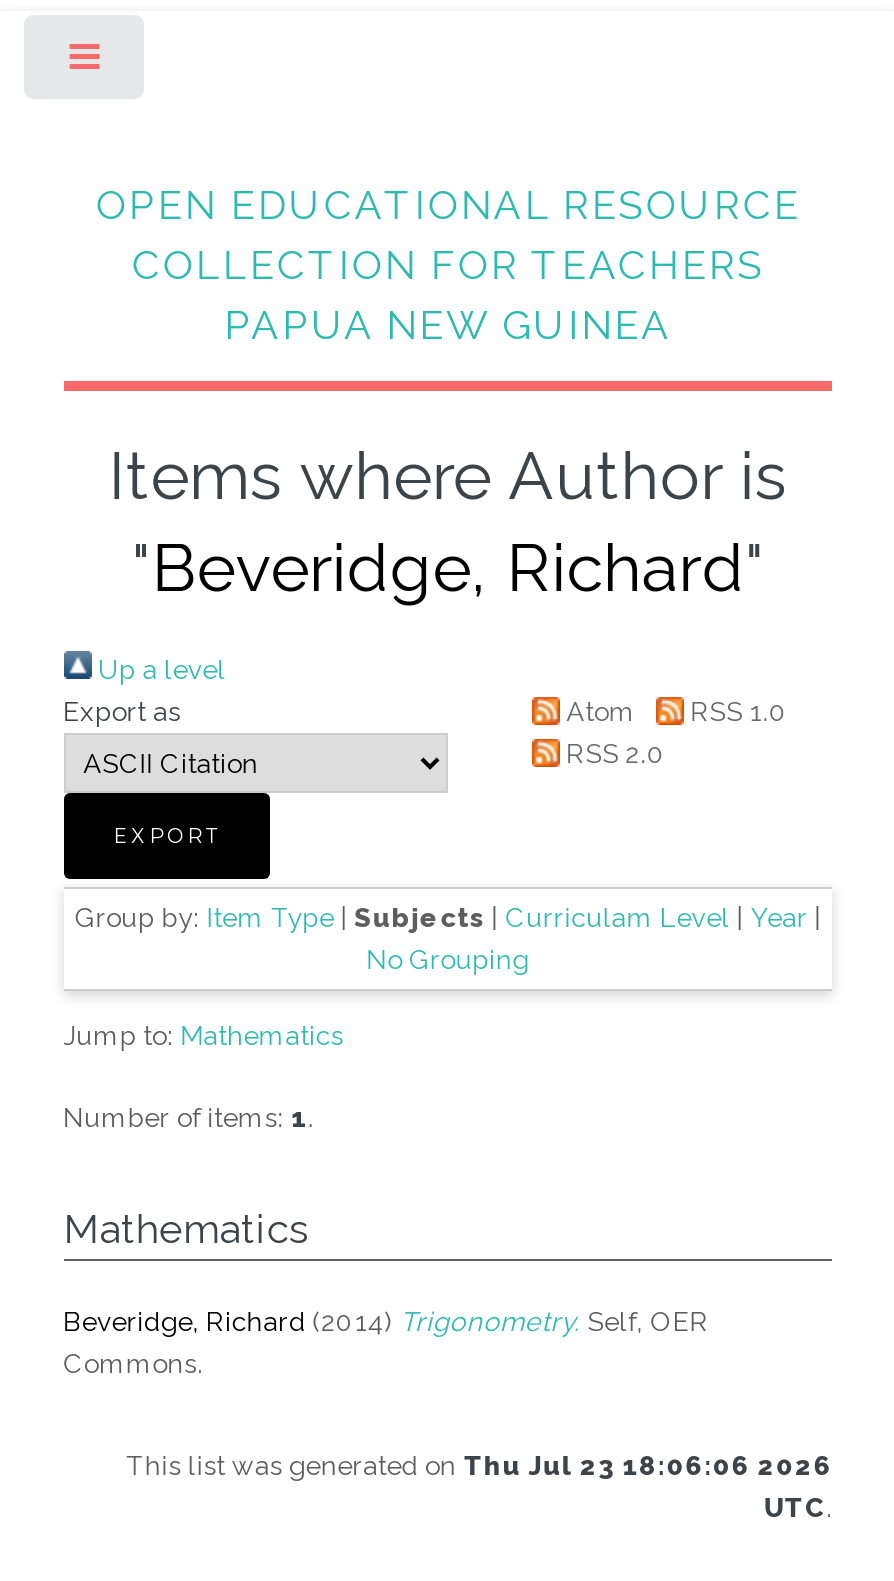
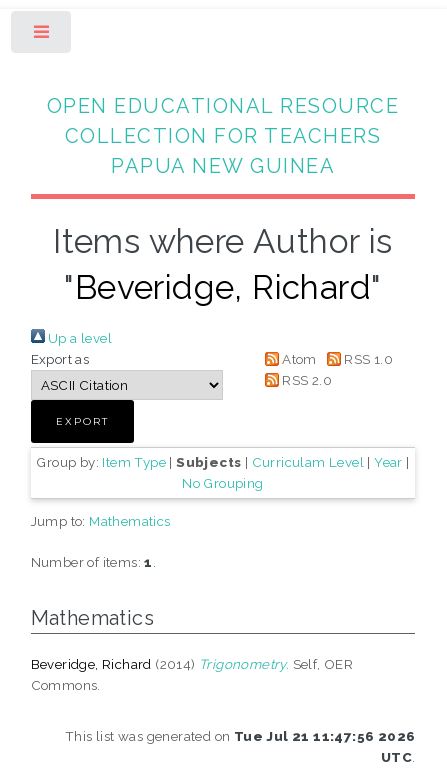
- This list was generated on Thu Jul 23 18:06:06 2026
+ This list was generated on Tue Jul 21 11:47:56 2026
